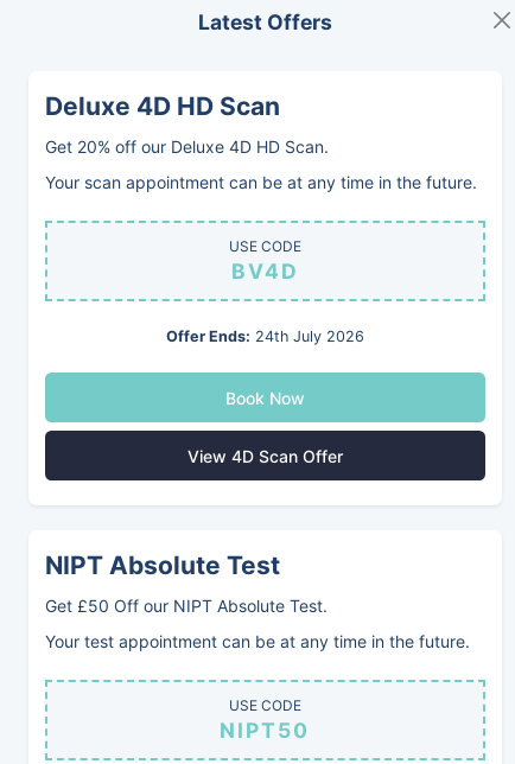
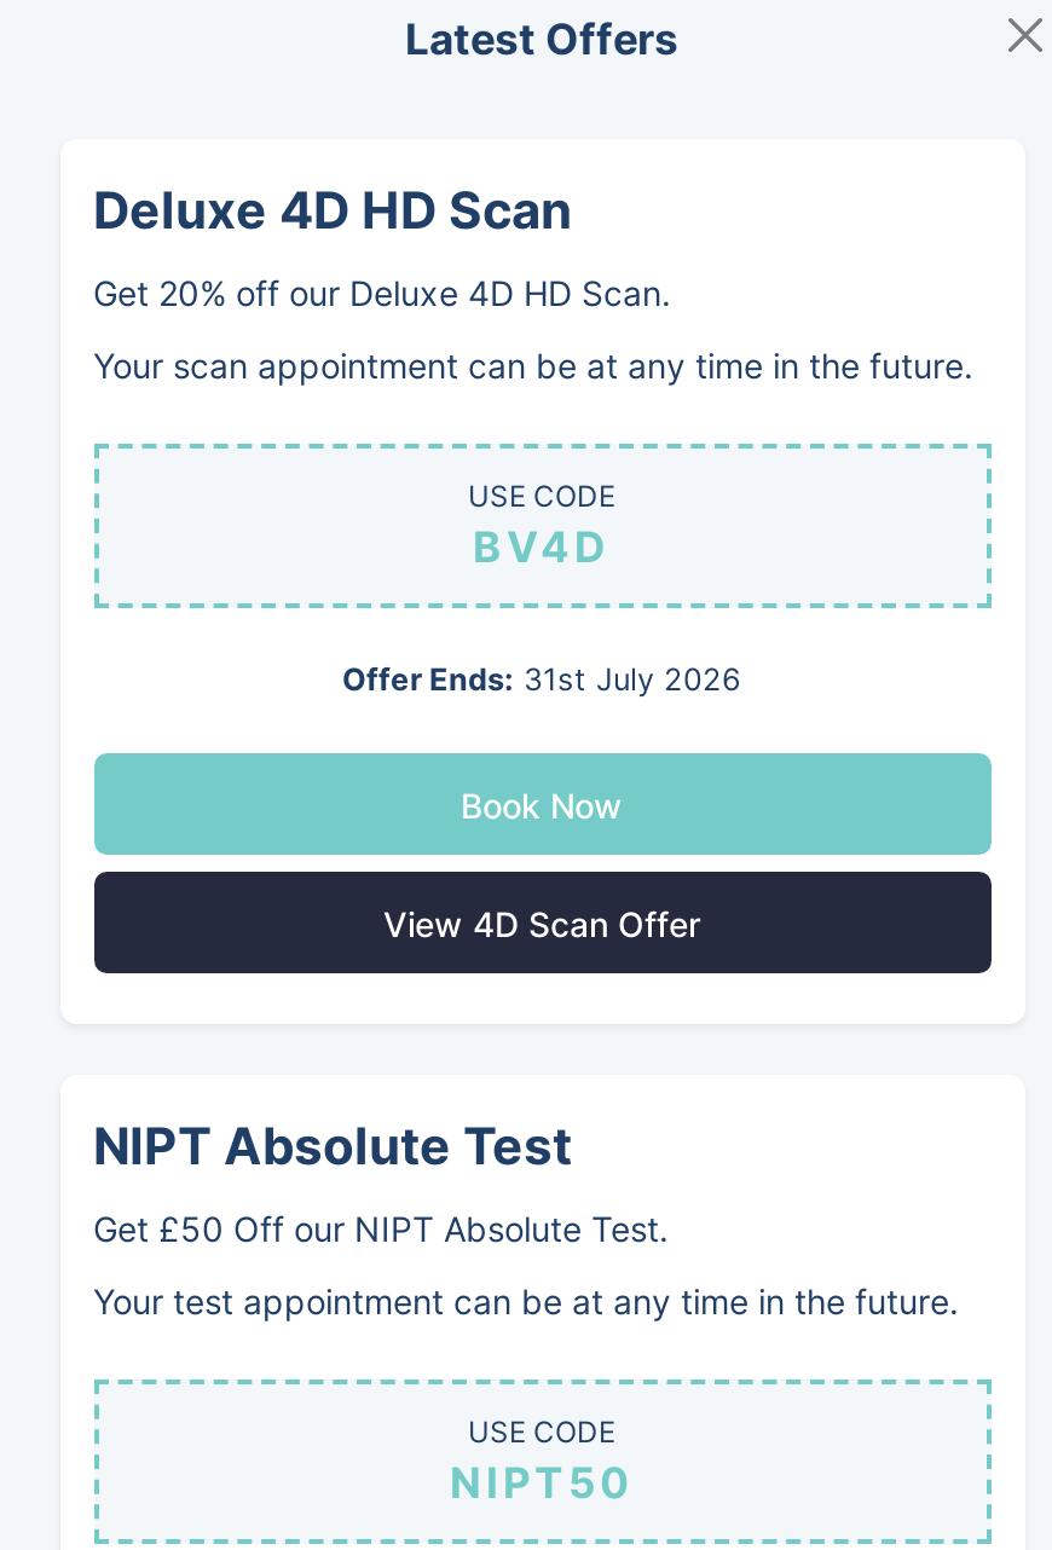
- Offer Ends: 24th July 2026
+ Offer Ends: 31st July 2026
